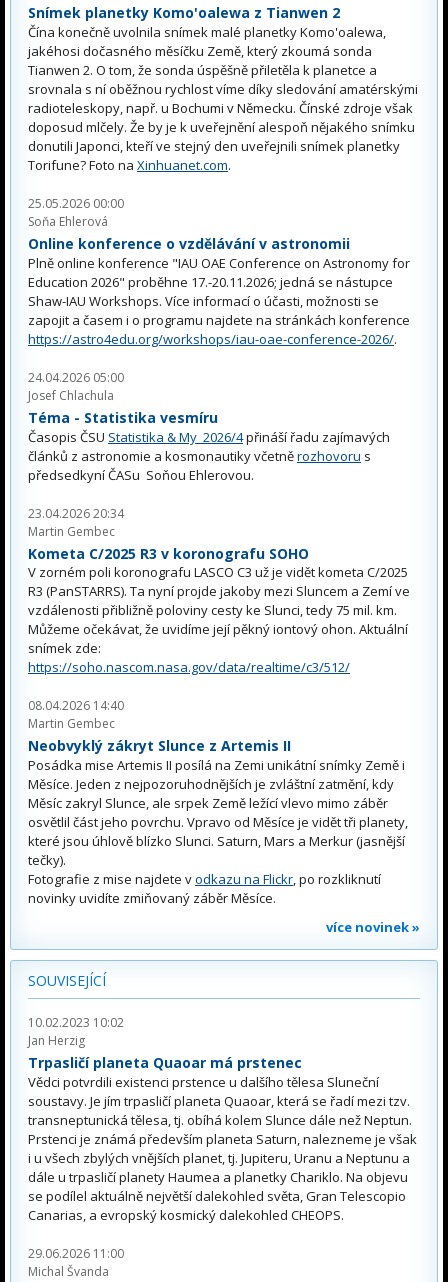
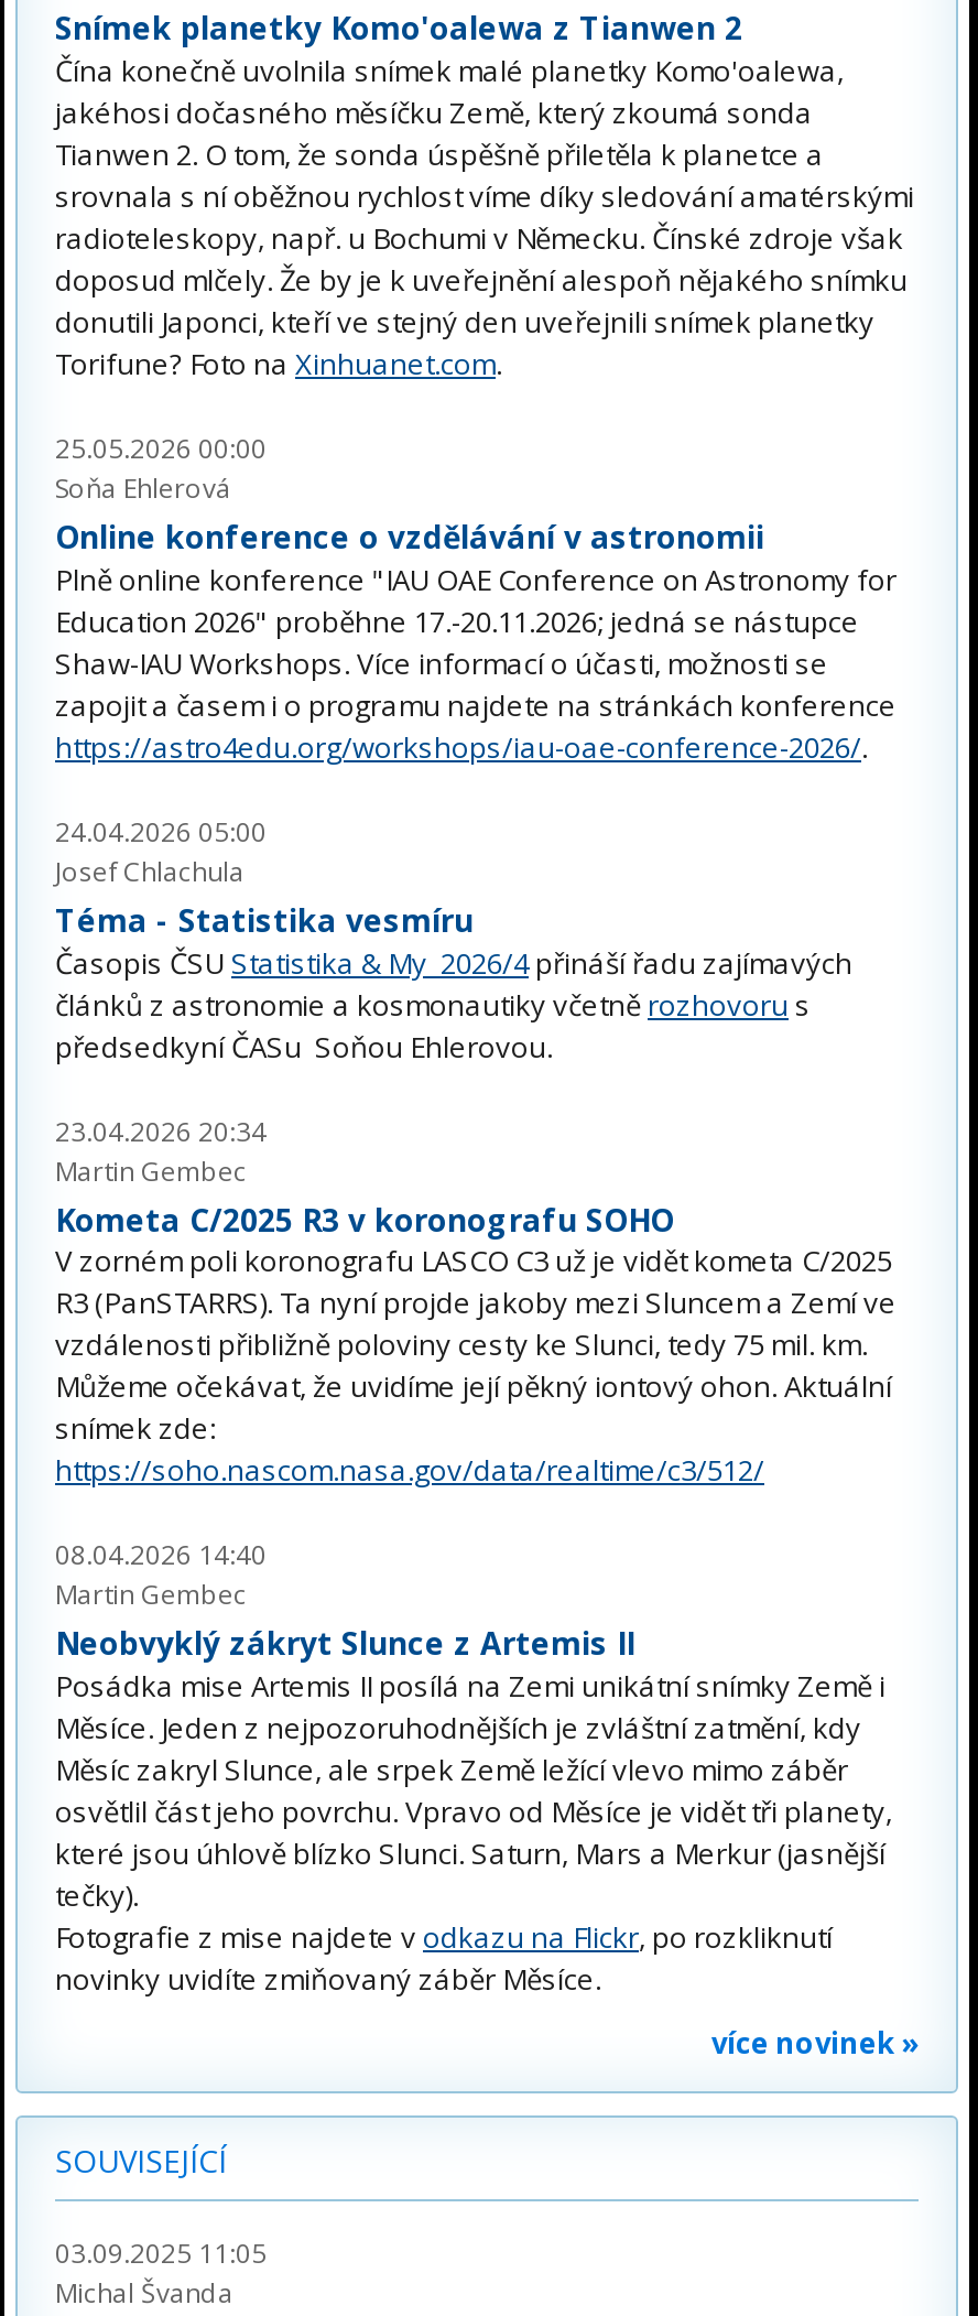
- 10.02.2023 10:02
- Jan Herzig
- Trpasličí planeta Quaoar má prstenec
- Vědci potvrdili existenci prstence u dalšího tělesa Sluneční
- soustavy. Je jím trpasličí planeta Quaoar, která se řadí mezi tzv.
- transneptunická tělesa, tj. obíhá kolem Slunce dále než Neptun.
- Prstenci je známá především planeta Saturn, nalezneme je však
- i u všech zbylých vnějších planet, tj. Jupiteru, Uranu a Neptunu a
- dále u trpasličí planety Haumea a planetky Chariklo. Na objevu
- se podílel aktuálně největší dalekohled světa, Gran Telescopio
- Canarias, a evropský kosmický dalekohled CHEOPS.
- 29.06.2026 11:00
+ 03.09.2025 11:05
